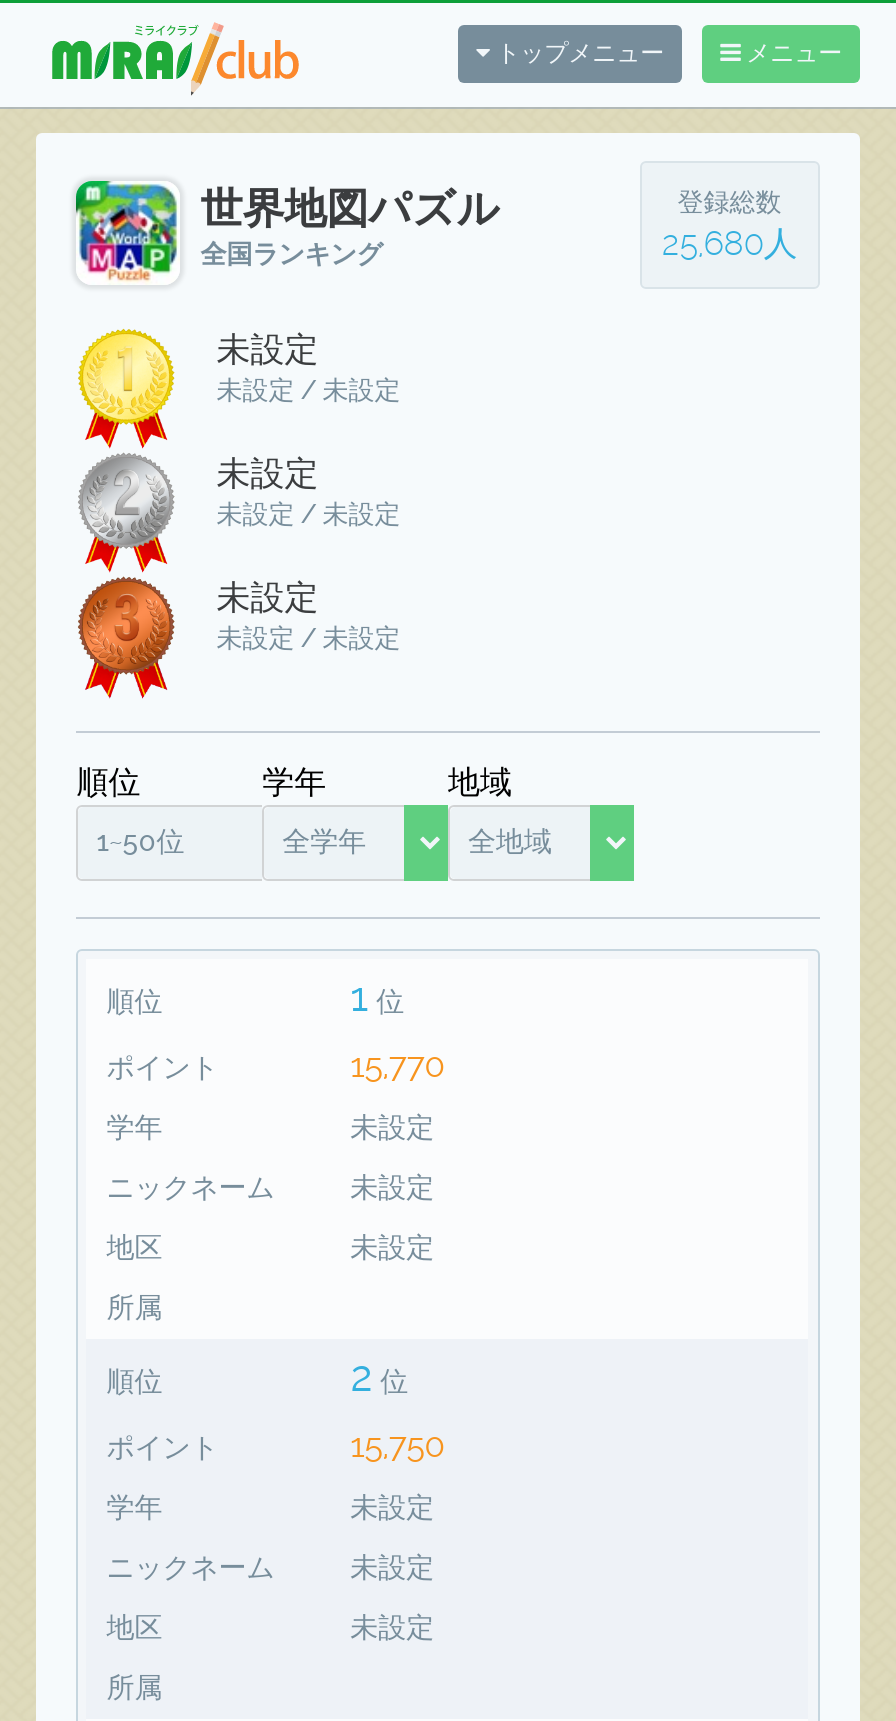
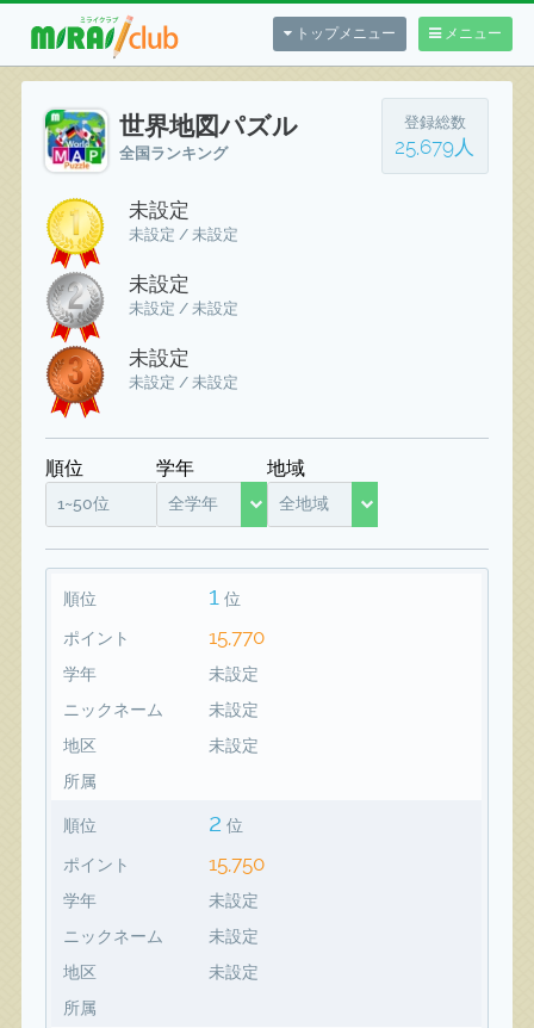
- 25,680人
+ 25,679人
